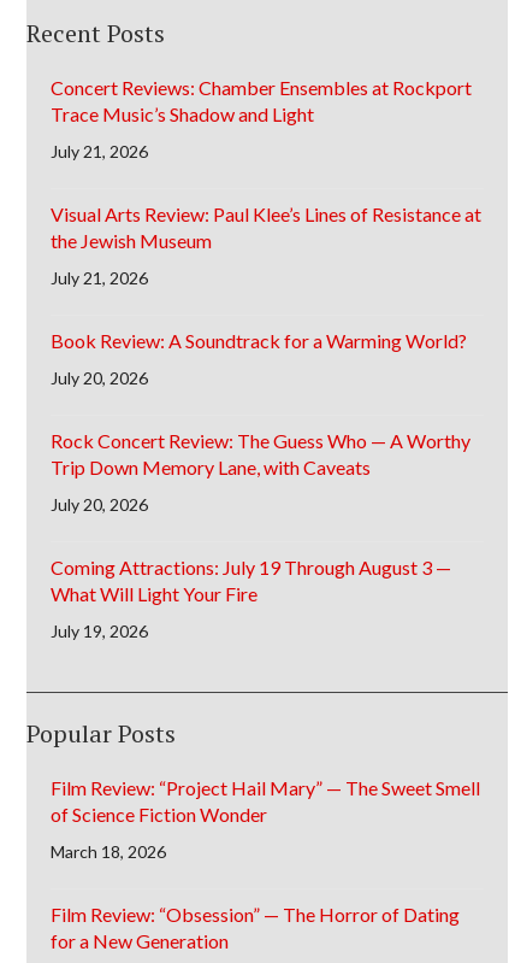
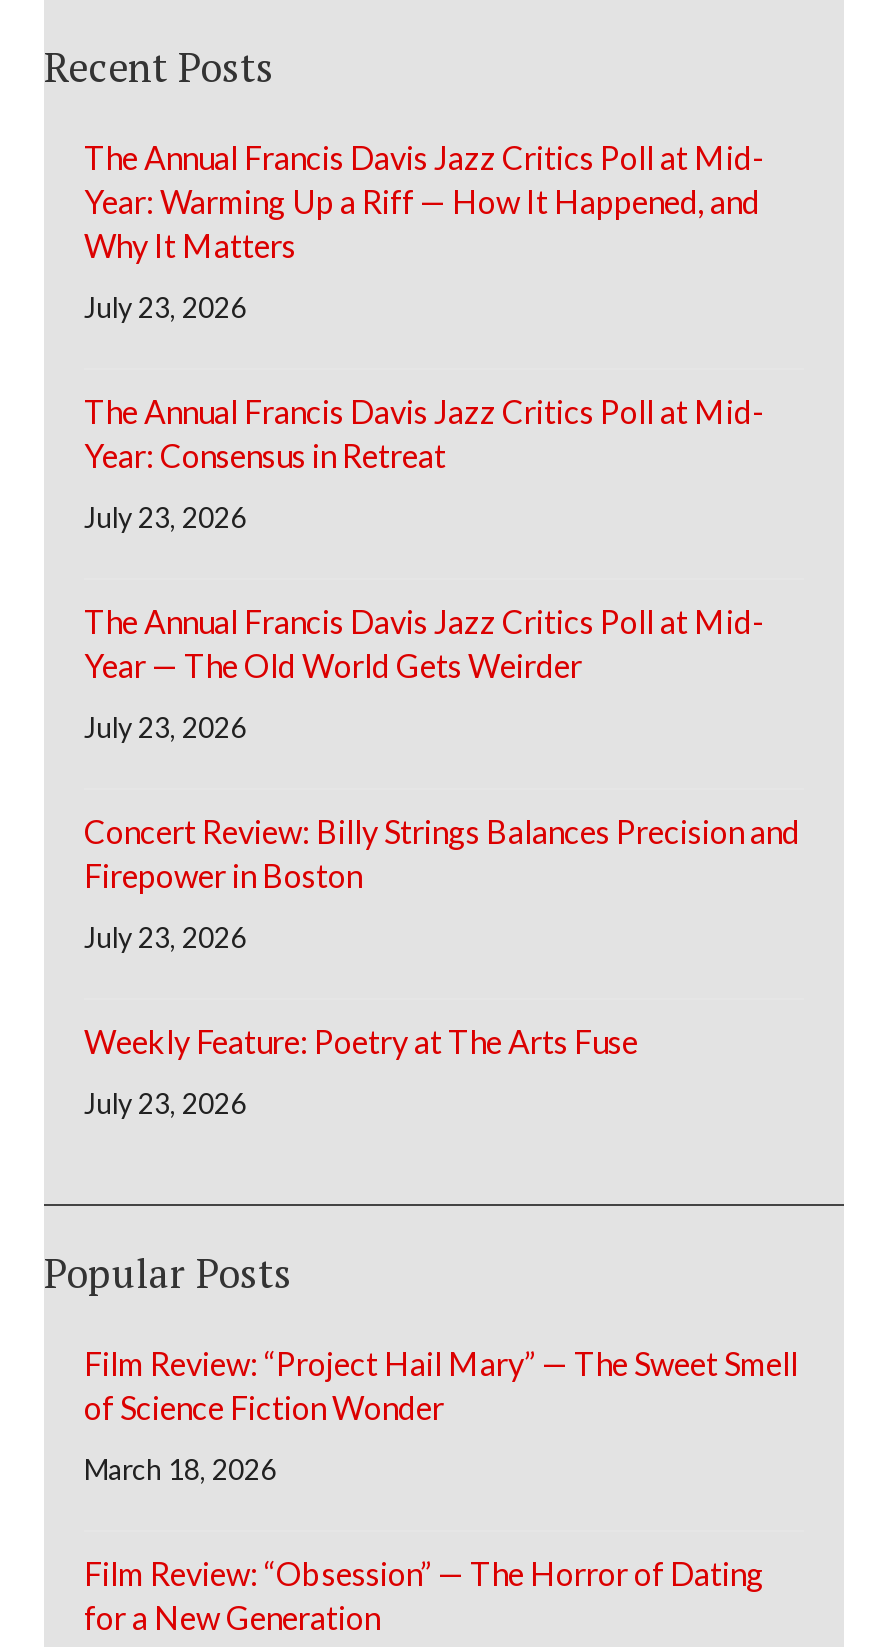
- Concert Reviews: Chamber Ensembles at Rockport
- Trace Music’s Shadow and Light
+ The Annual Francis Davis Jazz Critics Poll at Mid-
+ Year: Warming Up a Riff — How It Happened, and
+ Why It Matters

- July 21, 2026
+ July 23, 2026

- Visual Arts Review: Paul Klee’s Lines of Resistance at
- the Jewish Museum
+ The Annual Francis Davis Jazz Critics Poll at Mid-
+ Year: Consensus in Retreat

- July 21, 2026
+ July 23, 2026

- Book Review: A Soundtrack for a Warming World?
+ The Annual Francis Davis Jazz Critics Poll at Mid-
+ Year — The Old World Gets Weirder

- July 20, 2026
+ July 23, 2026

- Rock Concert Review: The Guess Who — A Worthy
- Trip Down Memory Lane, with Caveats
+ Concert Review: Billy Strings Balances Precision and
+ Firepower in Boston

- July 20, 2026
+ July 23, 2026

- Coming Attractions: July 19 Through August 3 —
- What Will Light Your Fire
+ Weekly Feature: Poetry at The Arts Fuse

- July 19, 2026
+ July 23, 2026
